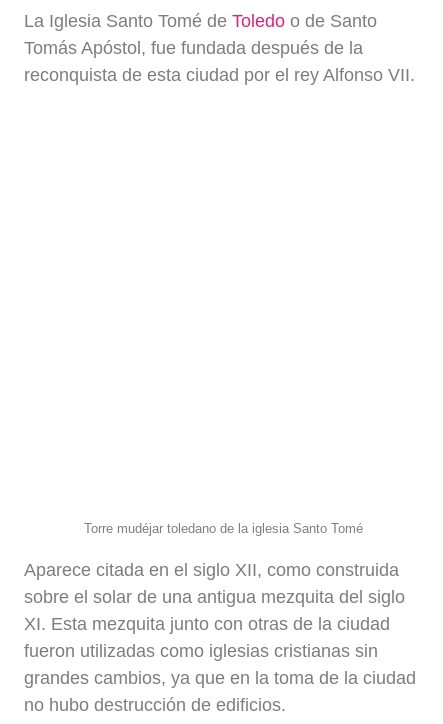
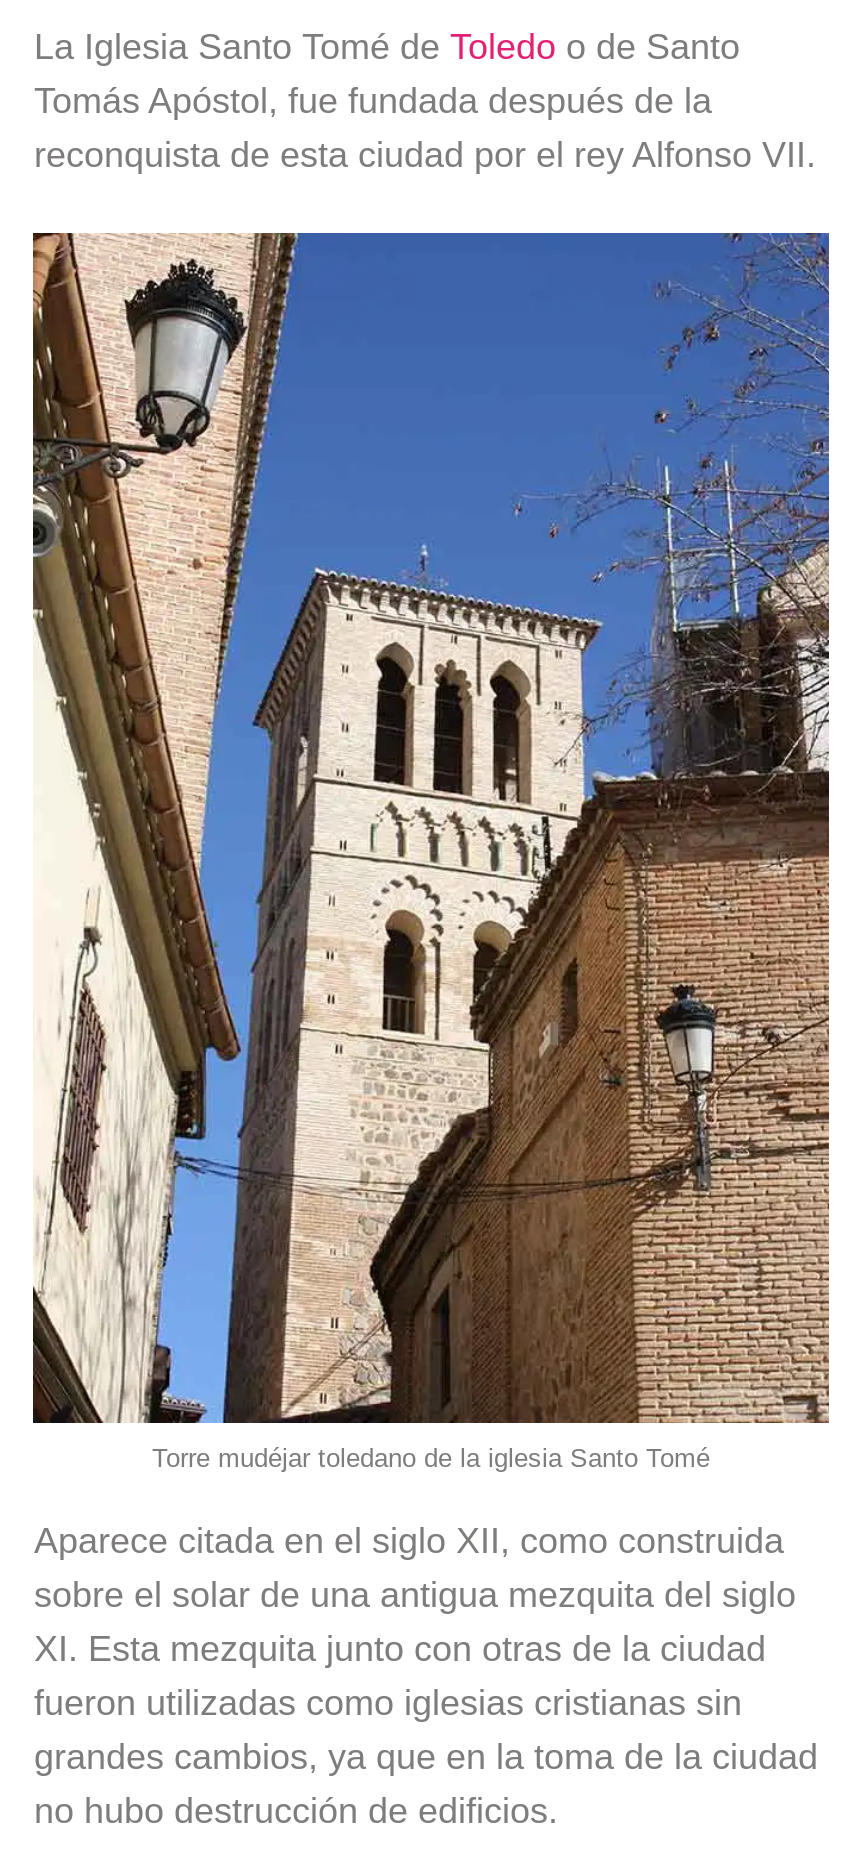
+ [image]
